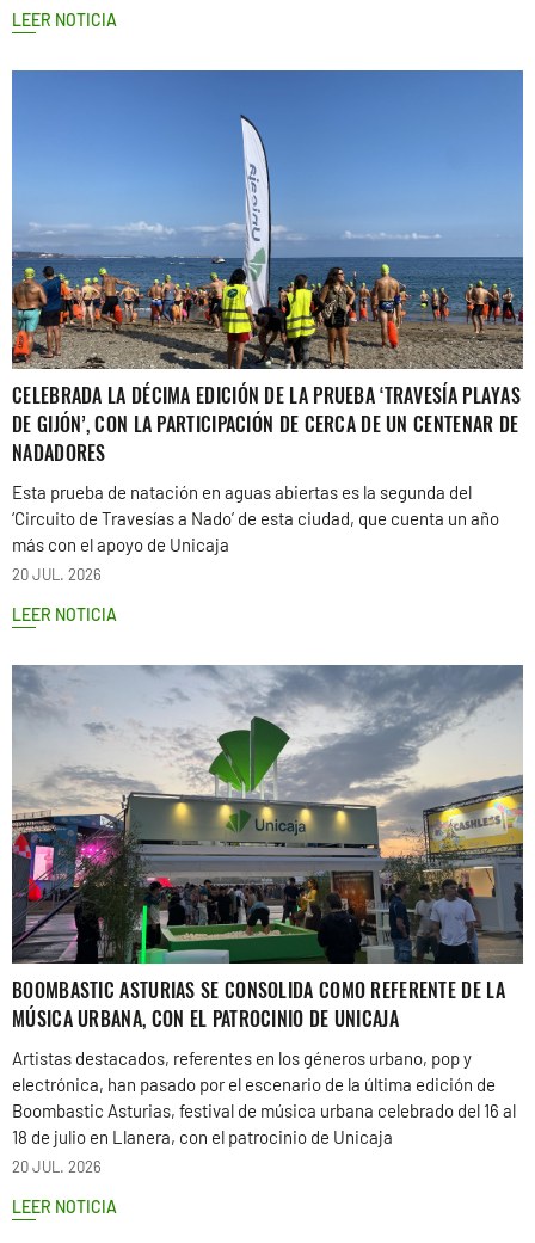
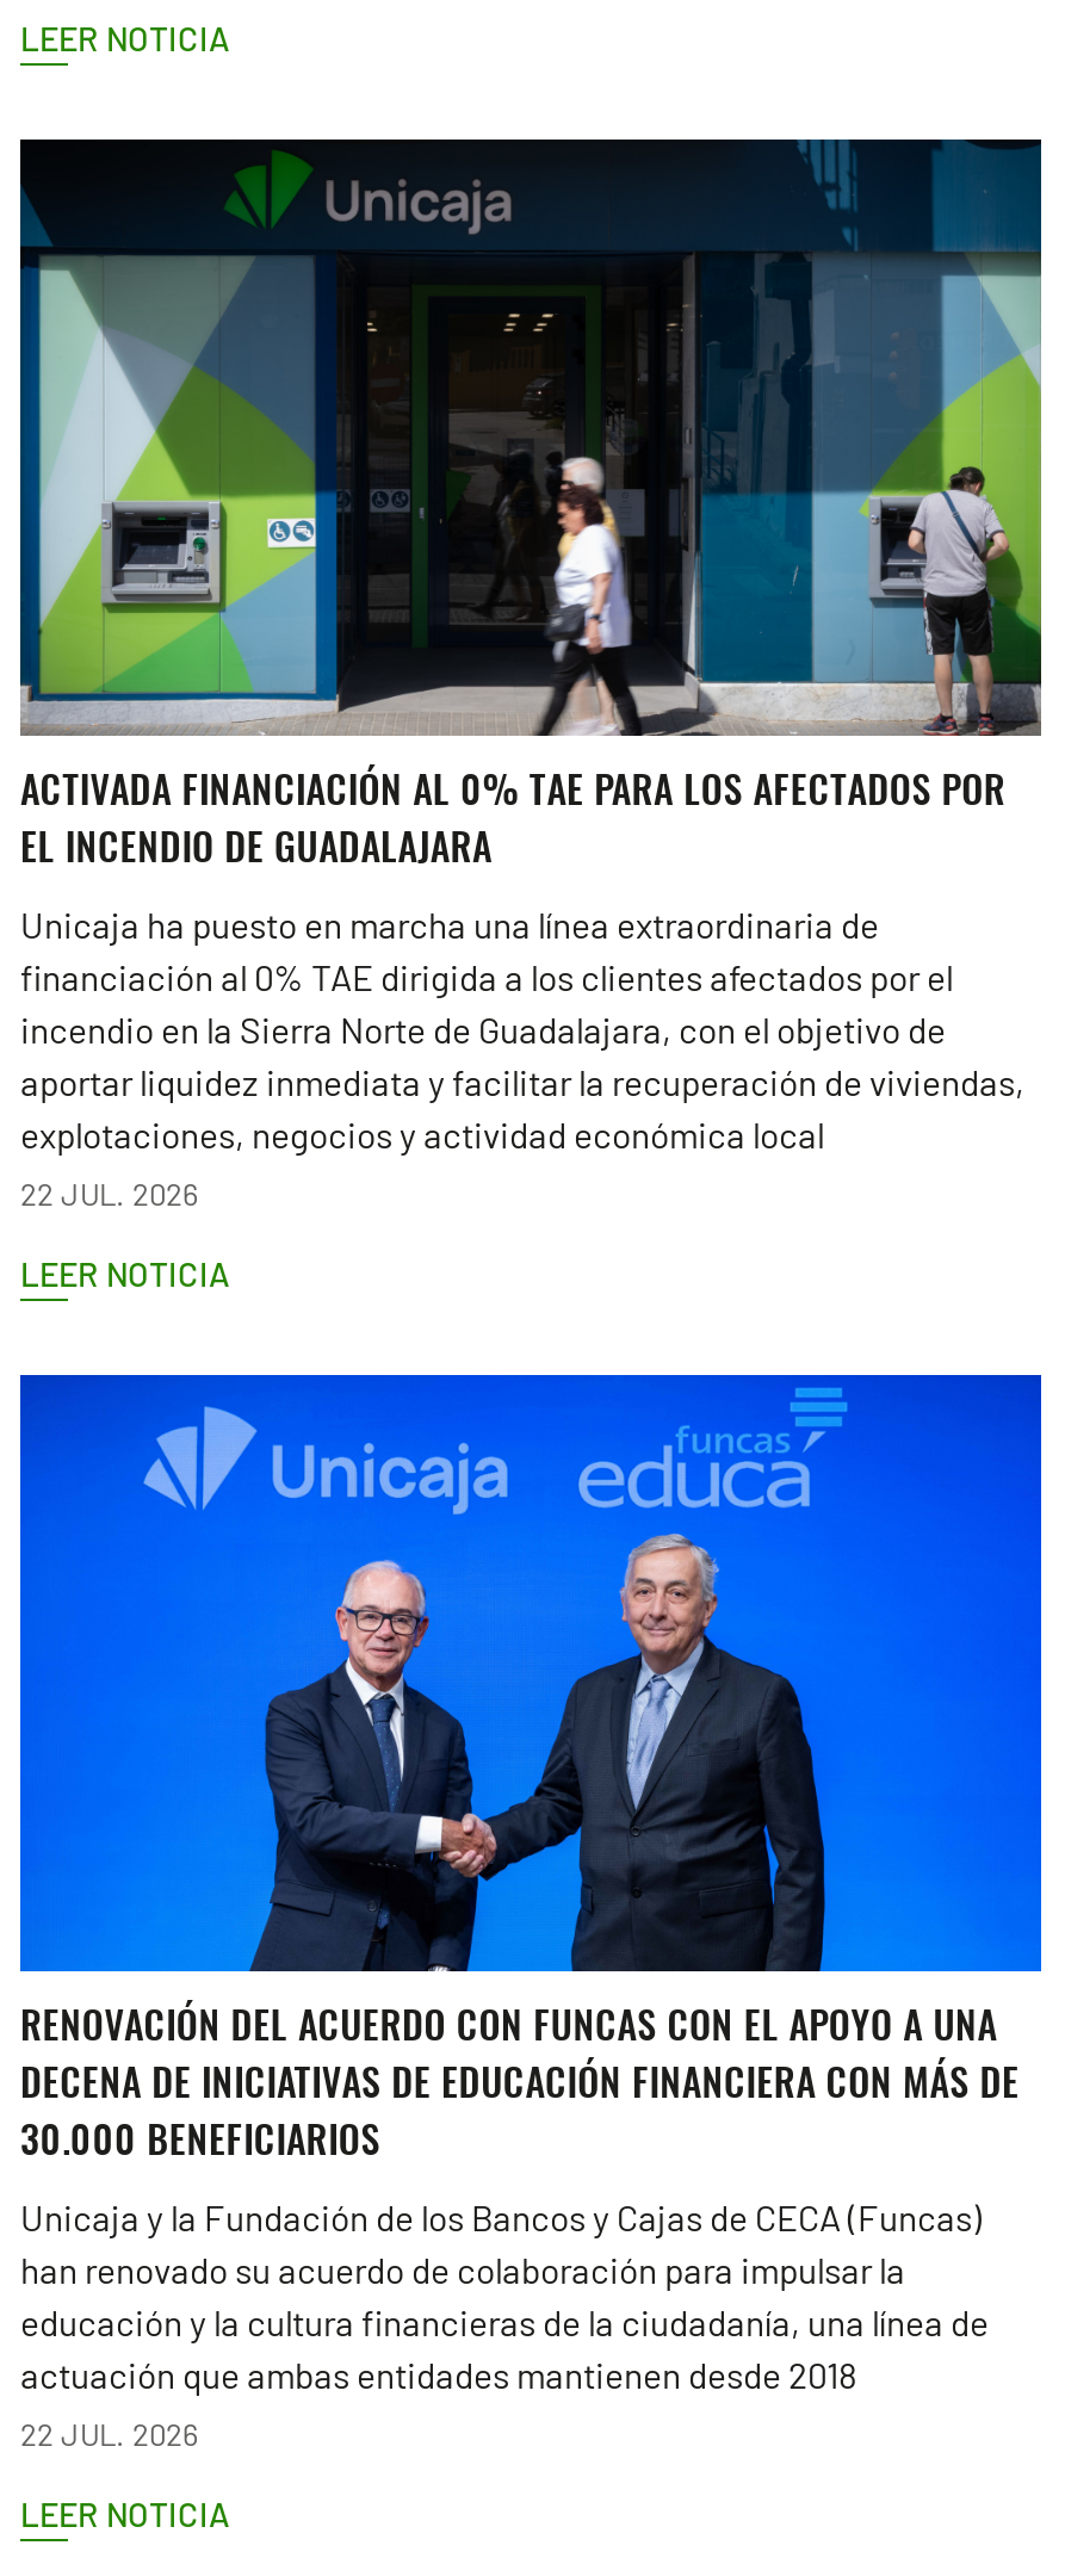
- [image]
- CELEBRADA LA DÉCIMA EDICIÓN DE LA PRUEBA ‘TRAVESÍA PLAYAS
- DE GIJÓN’, CON LA PARTICIPACIÓN DE CERCA DE UN CENTENAR DE
- NADADORES
+ [image]
+ ACTIVADA FINANCIACIÓN AL 0% TAE PARA LOS AFECTADOS POR
+ EL INCENDIO DE GUADALAJARA

- Esta prueba de natación en aguas abiertas es la segunda del
- ‘Circuito de Travesías a Nado’ de esta ciudad, que cuenta un año
- más con el apoyo de Unicaja
- 20 JUL. 2026
+ Unicaja ha puesto en marcha una línea extraordinaria de
+ financiación al 0% TAE dirigida a los clientes afectados por el
+ incendio en la Sierra Norte de Guadalajara, con el objetivo de
+ aportar liquidez inmediata y facilitar la recuperación de viviendas,
+ explotaciones, negocios y actividad económica local
+ 22 JUL. 2026

- [image]
- BOOMBASTIC ASTURIAS SE CONSOLIDA COMO REFERENTE DE LA
- MÚSICA URBANA, CON EL PATROCINIO DE UNICAJA
+ [image]
+ RENOVACIÓN DEL ACUERDO CON FUNCAS CON EL APOYO A UNA
+ DECENA DE INICIATIVAS DE EDUCACIÓN FINANCIERA CON MÁS DE
+ 30.000 BENEFICIARIOS

- Artistas destacados, referentes en los géneros urbano, pop y
- electrónica, han pasado por el escenario de la última edición de
- Boombastic Asturias, festival de música urbana celebrado del 16 al
- 18 de julio en Llanera, con el patrocinio de Unicaja
- 20 JUL. 2026
+ Unicaja y la Fundación de los Bancos y Cajas de CECA (Funcas)
+ han renovado su acuerdo de colaboración para impulsar la
+ educación y la cultura financieras de la ciudadanía, una línea de
+ actuación que ambas entidades mantienen desde 2018
+ 22 JUL. 2026
